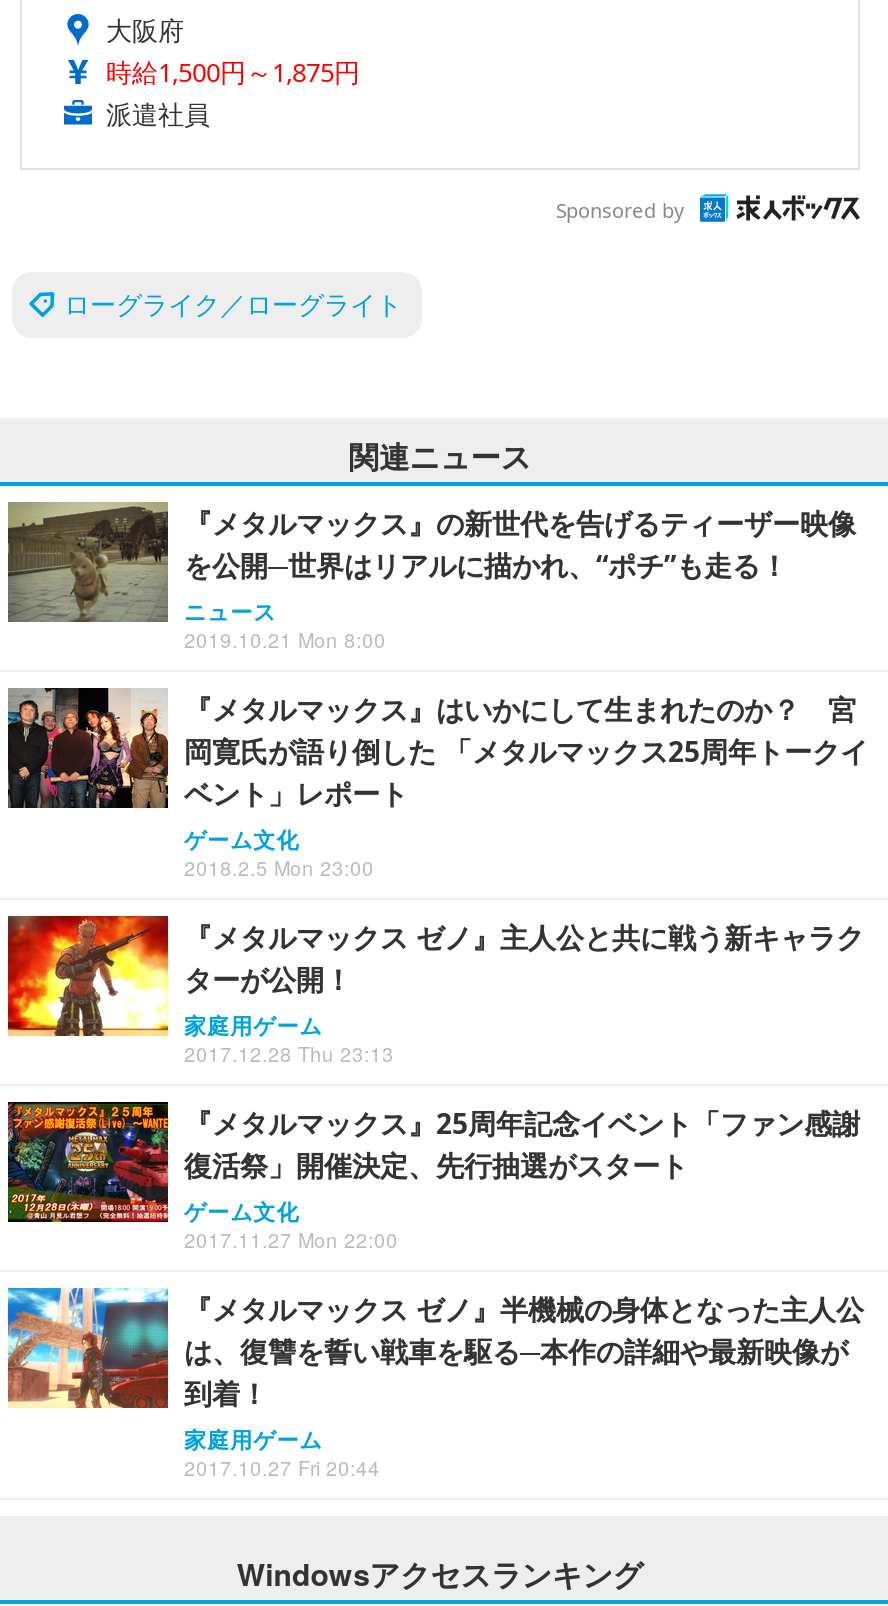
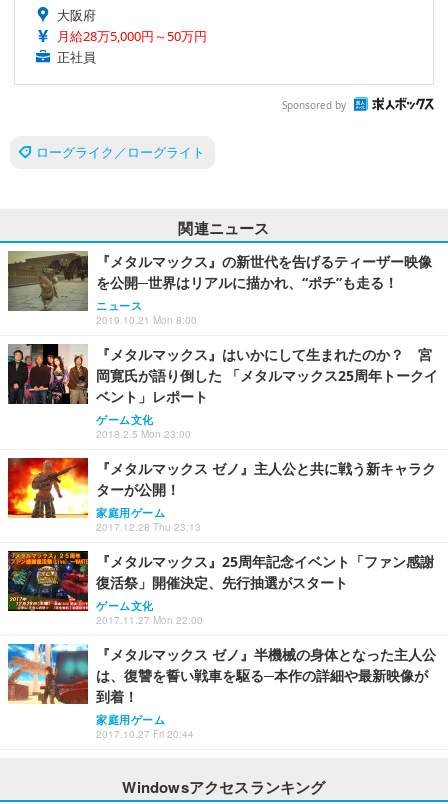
- 時給1,500円～1,875円
- 派遣社員
+ 月給28万5,000円～50万円
+ 正社員
